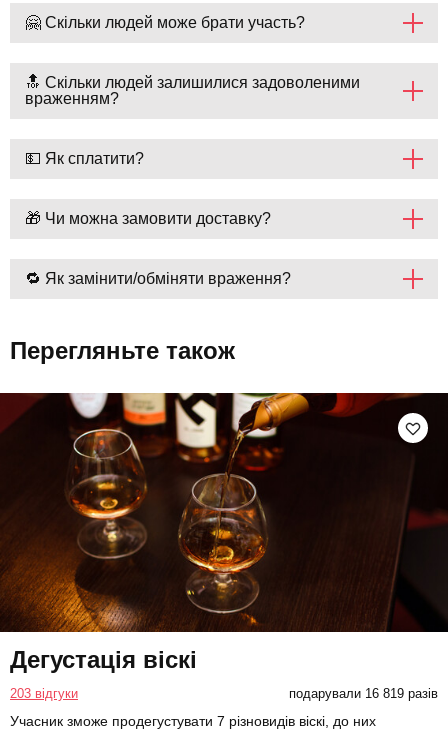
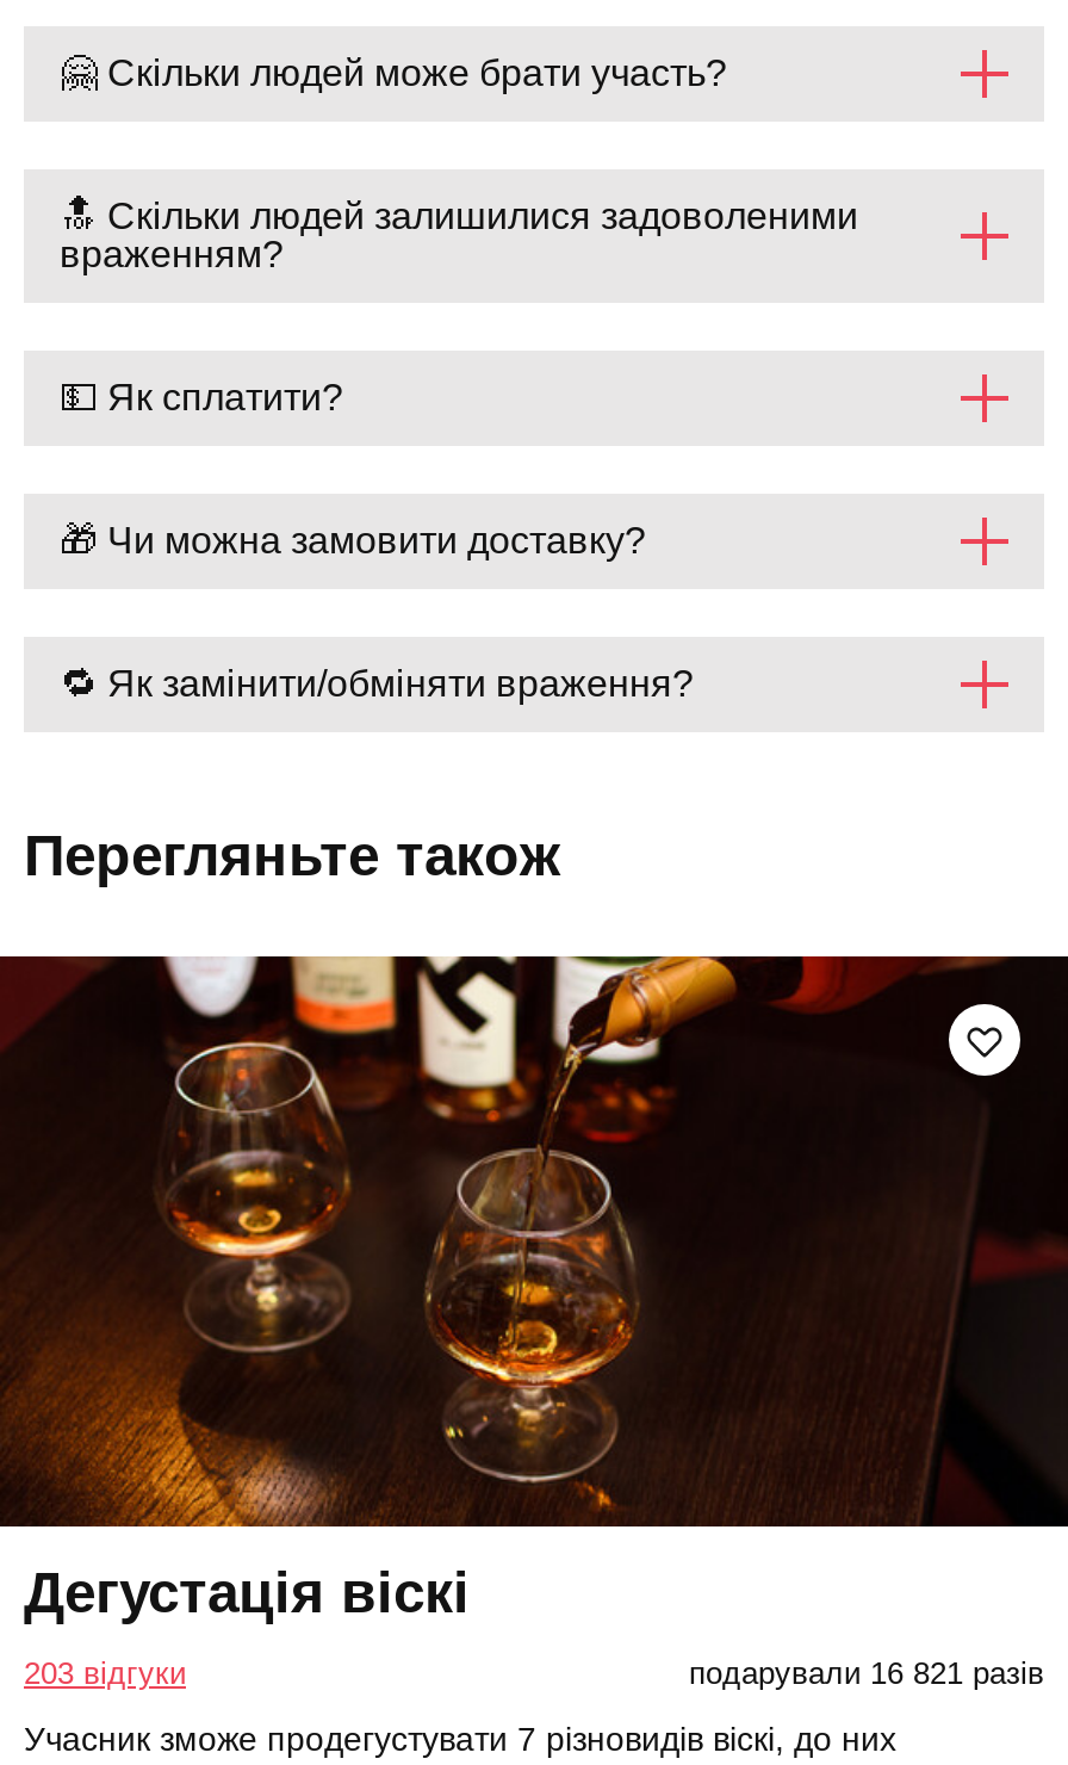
- подарували 16 819 разів
+ подарували 16 821 разів
